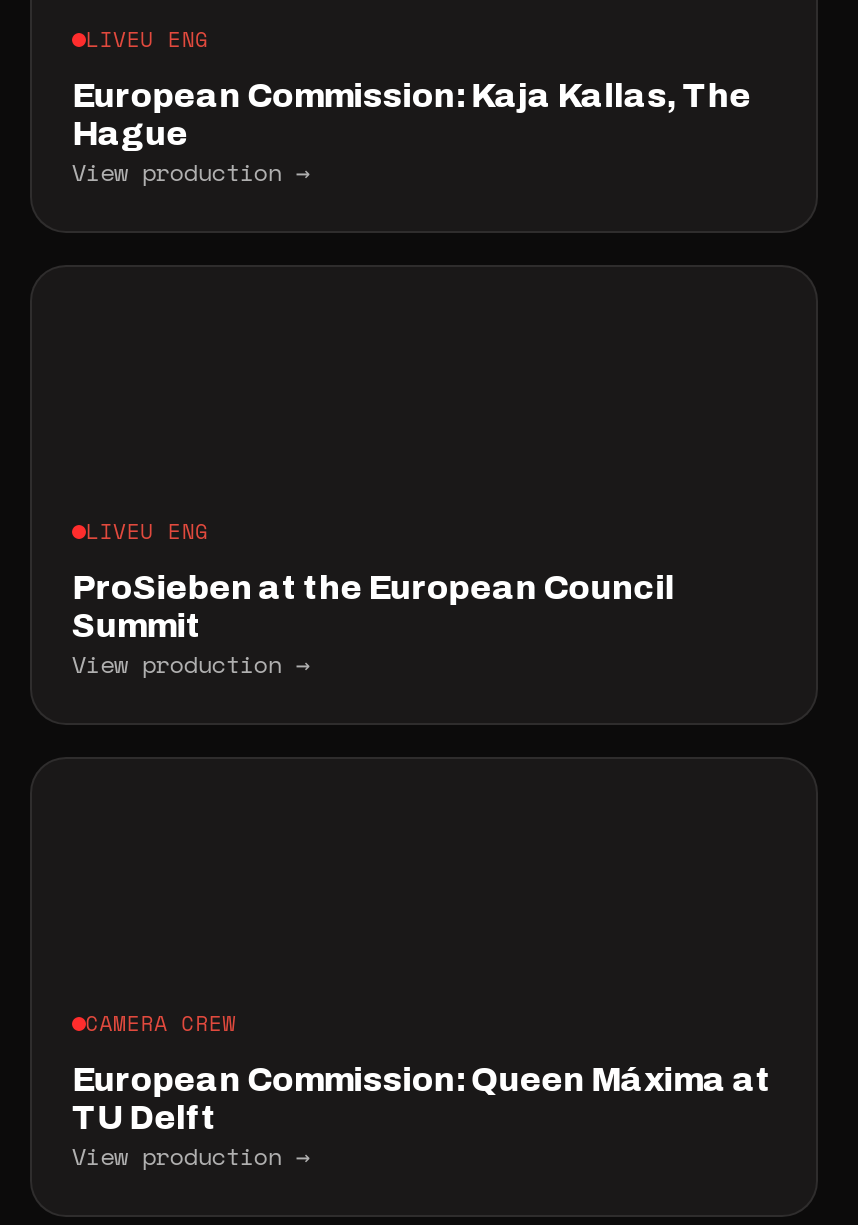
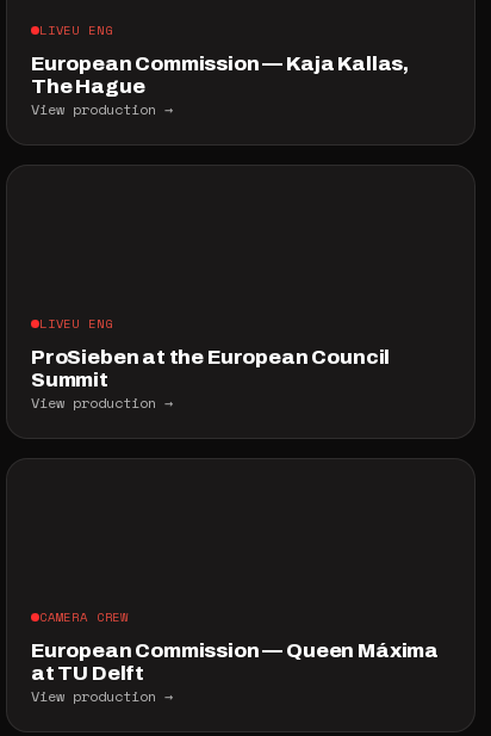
- European Commission: Kaja Kallas, The
- Hague
+ European Commission — Kaja Kallas,
+ The Hague

- European Commission: Queen Máxima at
- TU Delft
+ European Commission — Queen Máxima
+ at TU Delft
